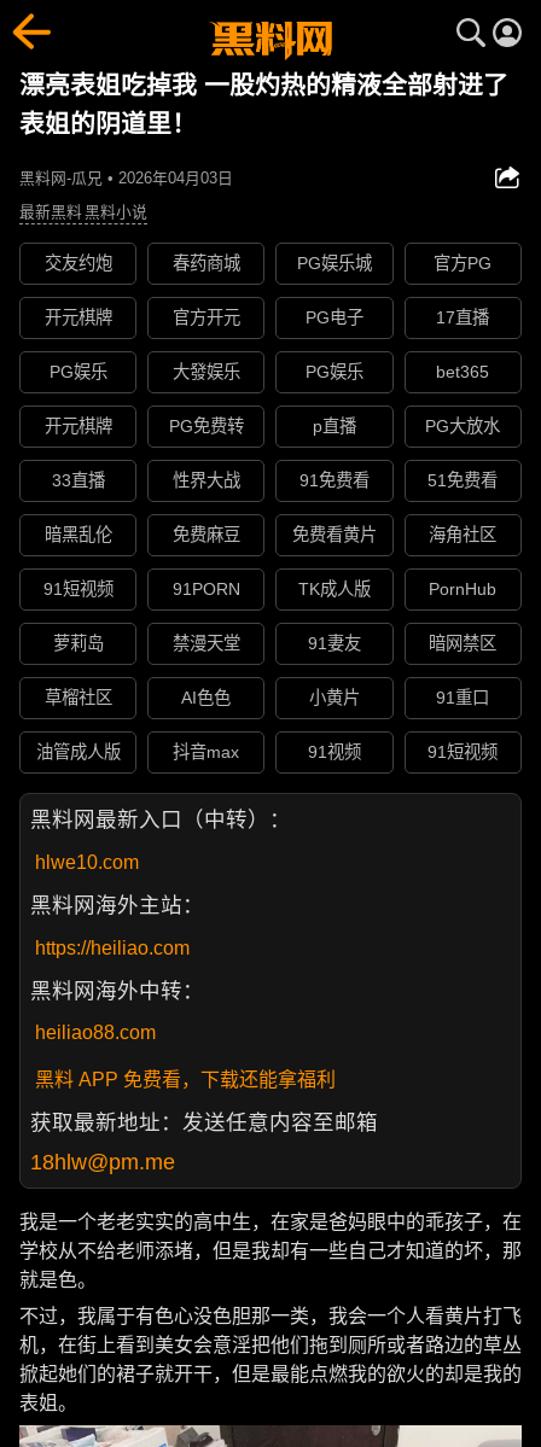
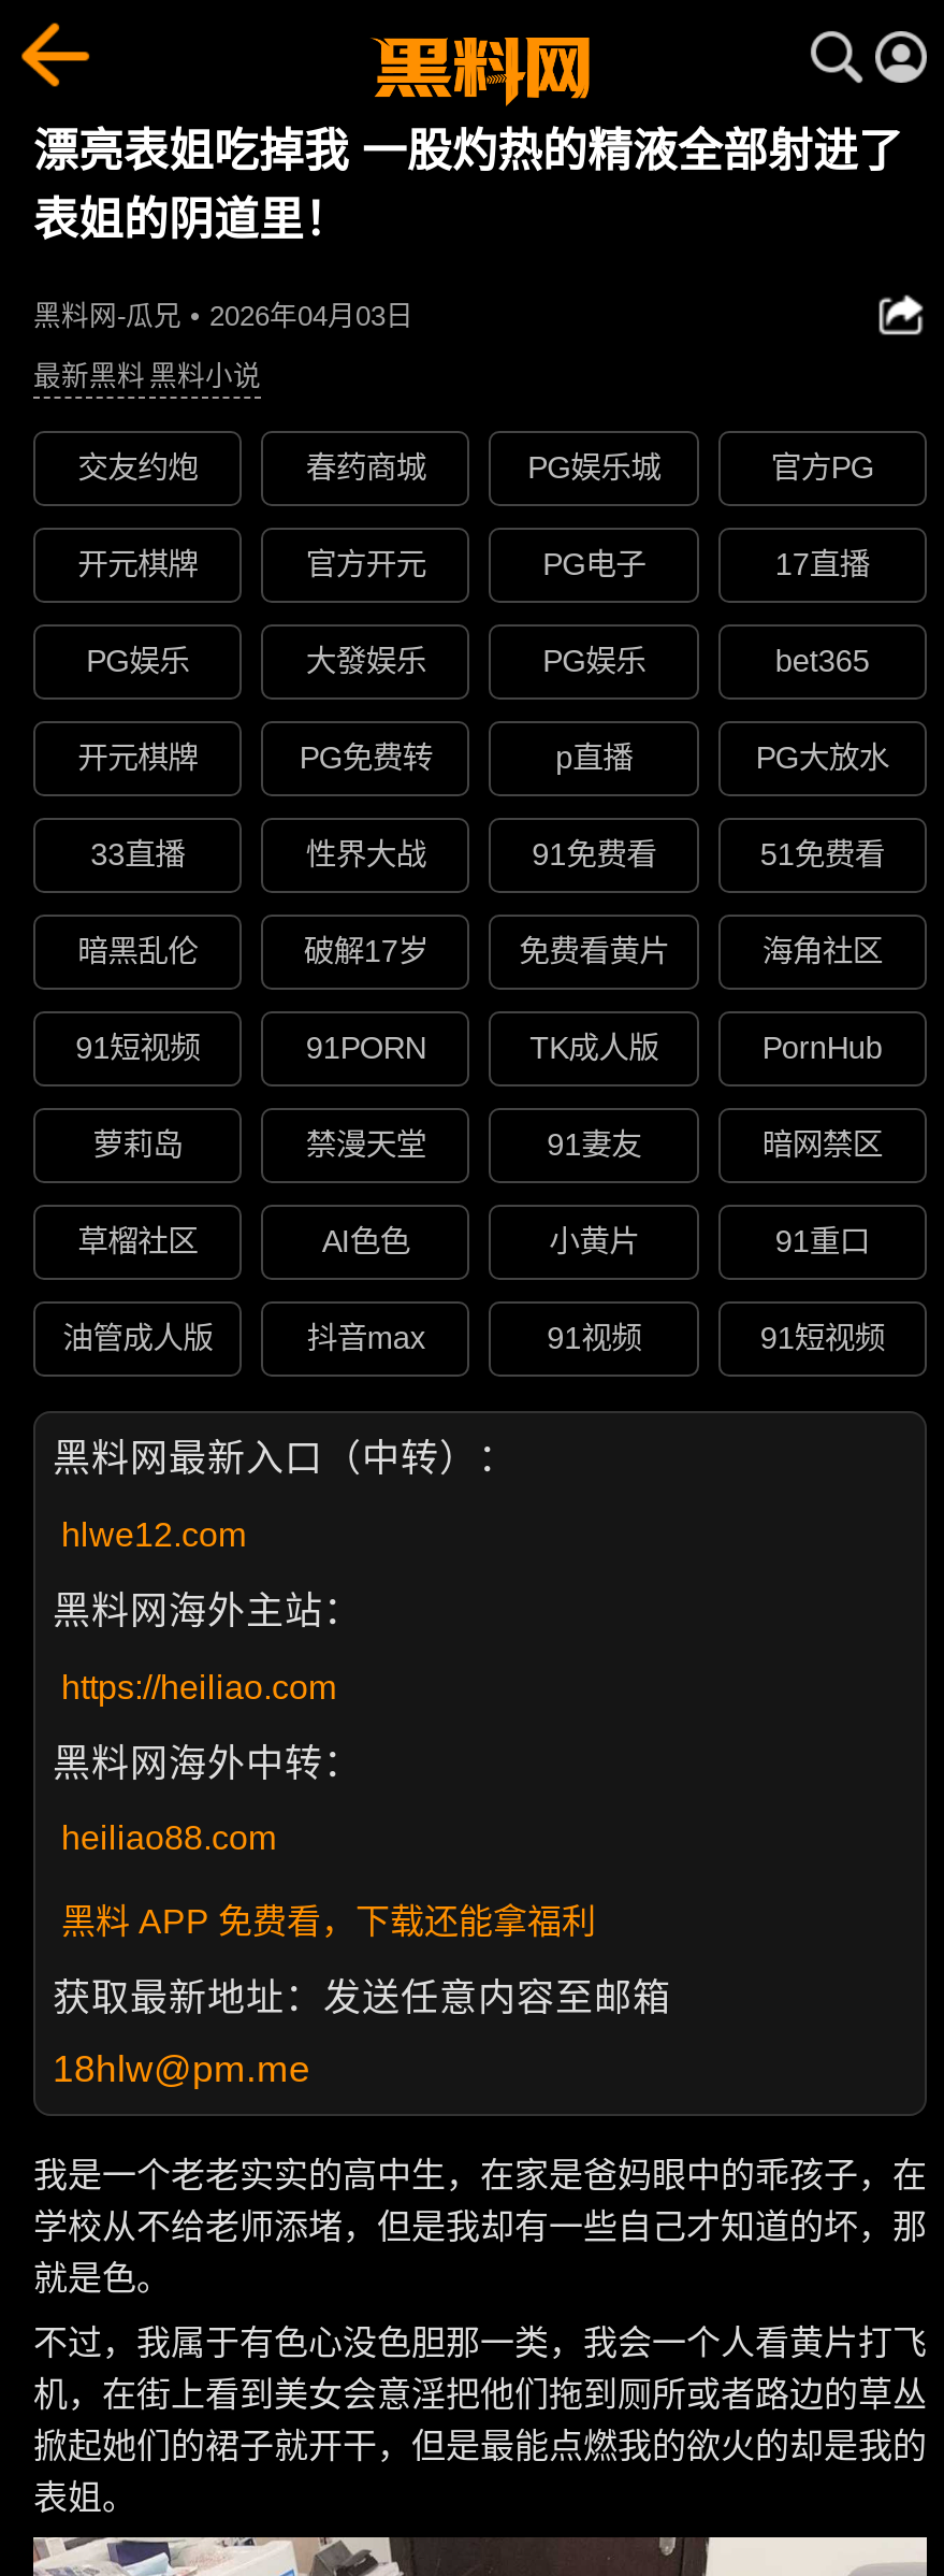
- 免费麻豆
+ 破解17岁

- hlwe10.com
+ hlwe12.com
